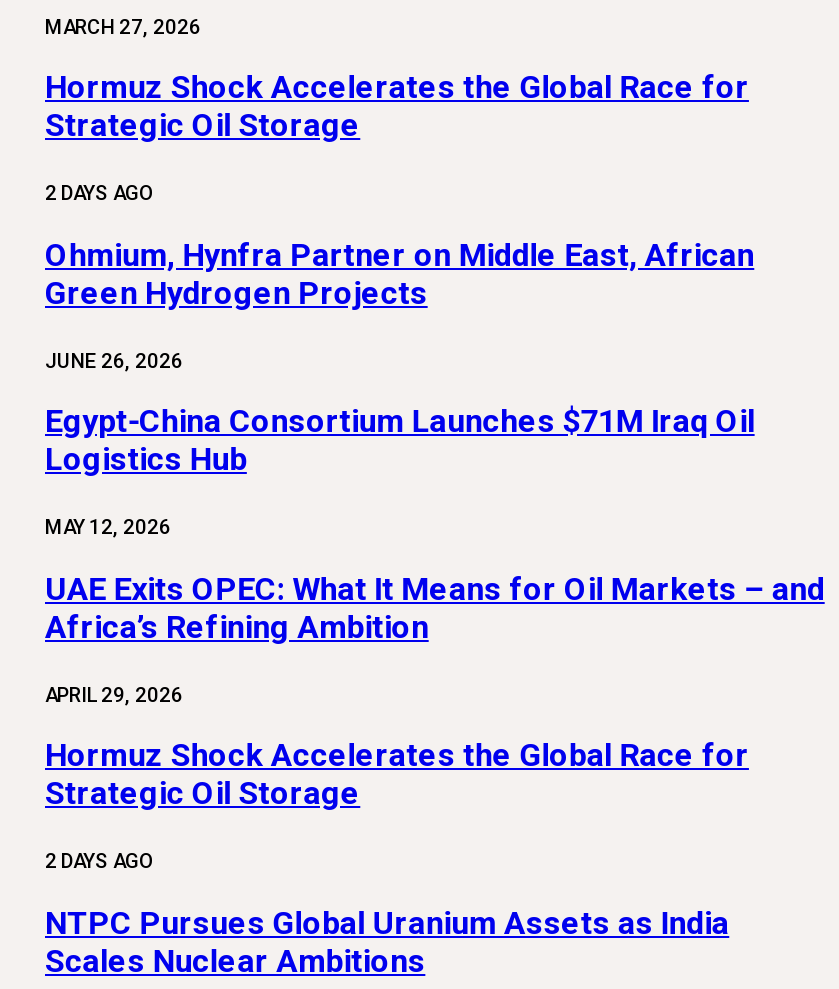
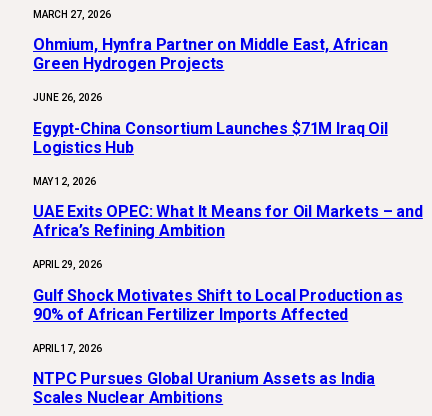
- Hormuz Shock Accelerates the Global Race for
- Strategic Oil Storage
- 2 DAYS AGO

- Hormuz Shock Accelerates the Global Race for
- Strategic Oil Storage
+ Gulf Shock Motivates Shift to Local Production as
+ 90% of African Fertilizer Imports Affected

- 2 DAYS AGO
+ APRIL 17, 2026
